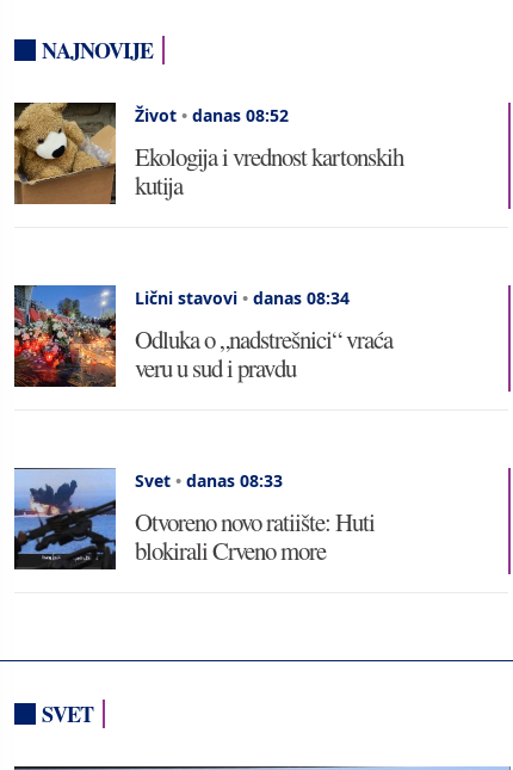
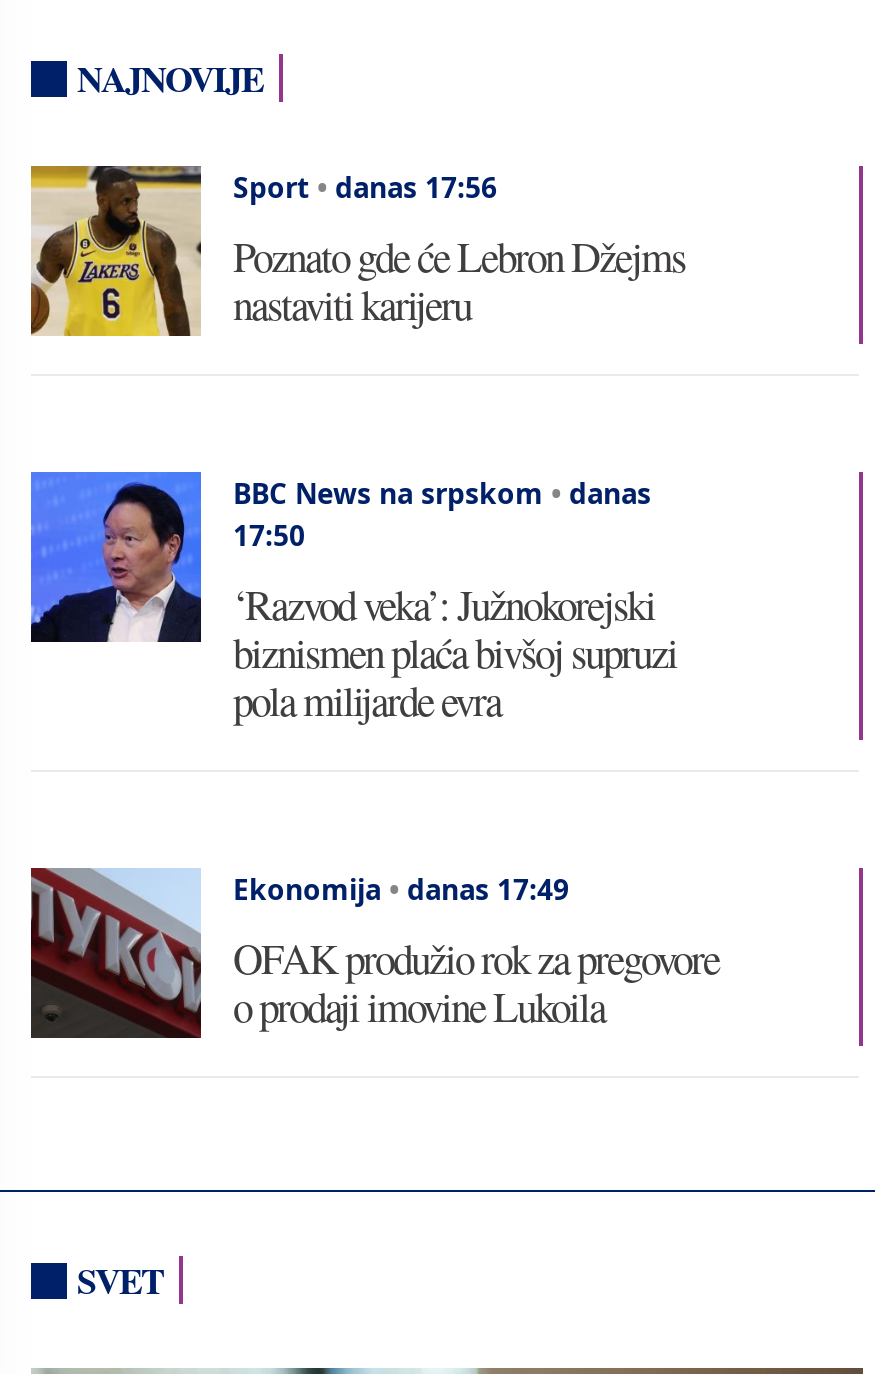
- [image]
- Život • danas 08:52
- Ekologija i vrednost kartonskih
- kutija
+ [image]
+ Sport • danas 17:56
+ Poznato gde će Lebron Džejms
+ nastaviti karijeru

- [image]
- Lični stavovi • danas 08:34
- Odluka o „nadstrešnici“ vraća
- veru u sud i pravdu
+ [image]
+ BBC News na srpskom • danas
+ 17:50
+ ‘Razvod veka’: Južnokorejski
+ biznismen plaća bivšoj supruzi
+ pola milijarde evra

- [image]
- Svet • danas 08:33
- Otvoreno novo ratiište: Huti
- blokirali Crveno more
+ [image]
+ Ekonomija • danas 17:49
+ OFAK produžio rok za pregovore
+ o prodaji imovine Lukoila
